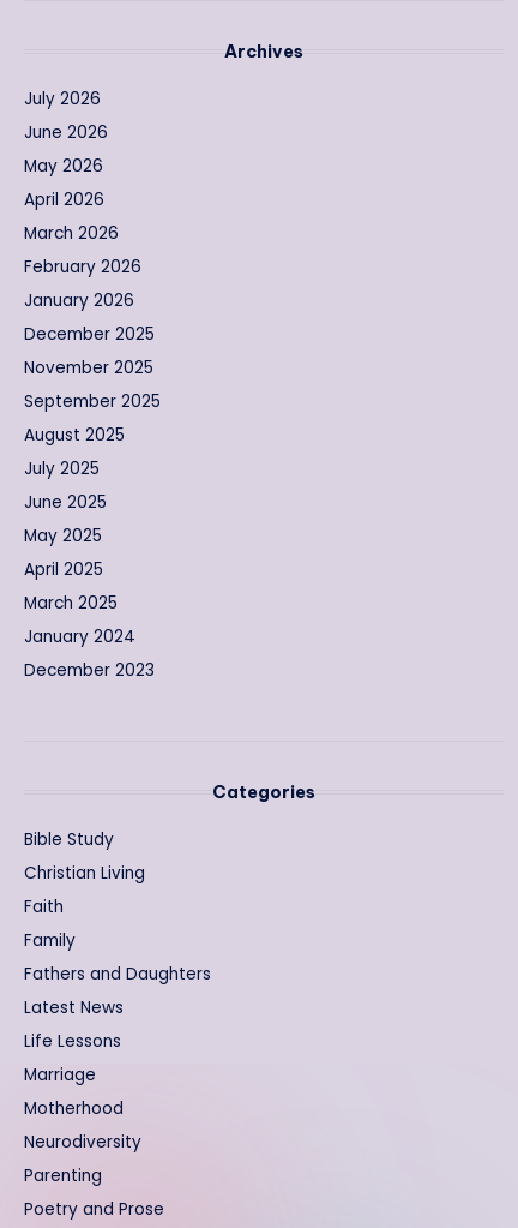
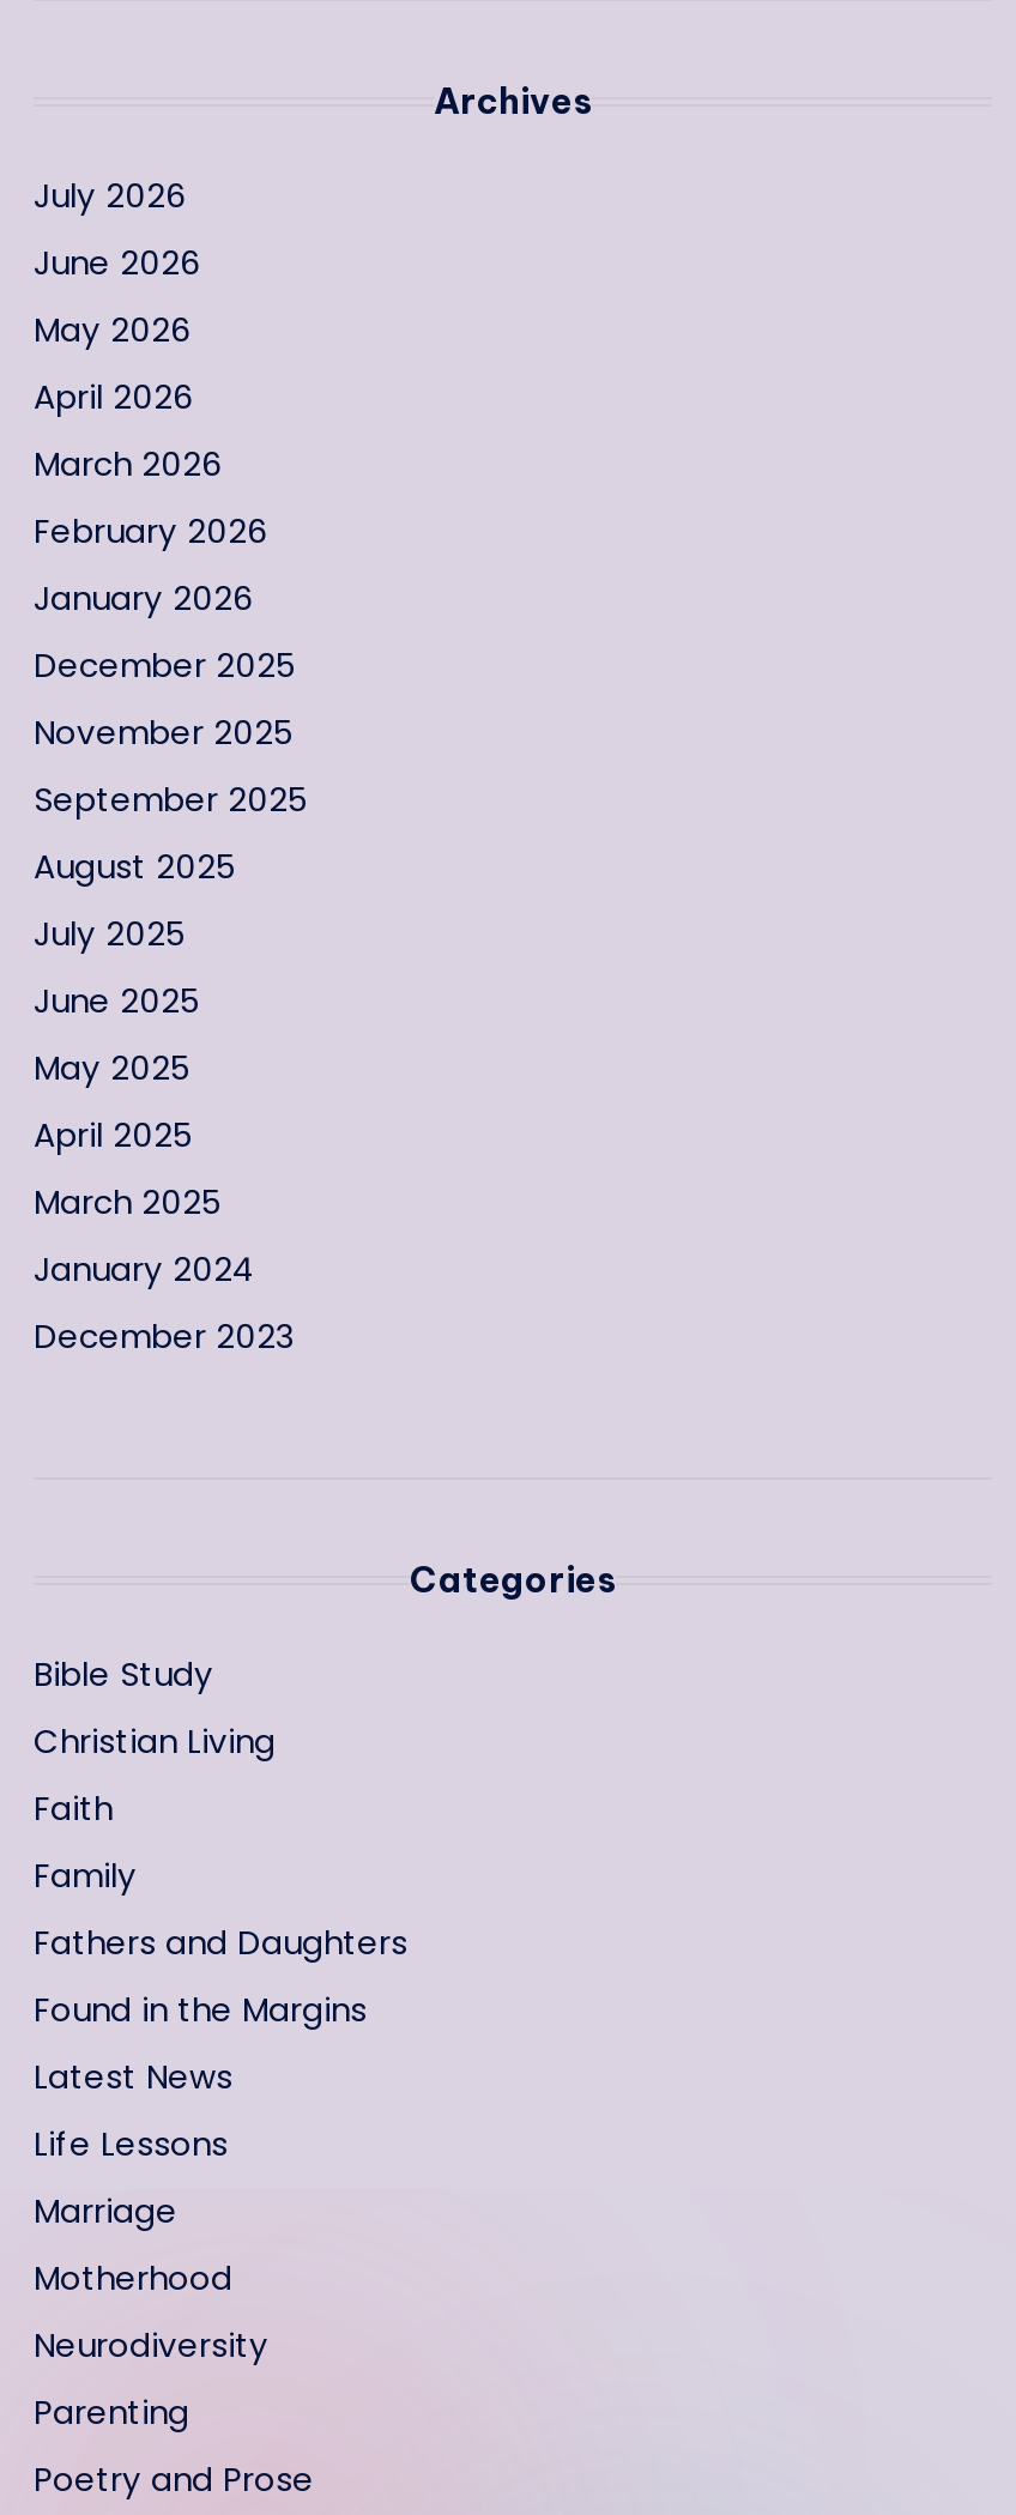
+ Found in the Margins
